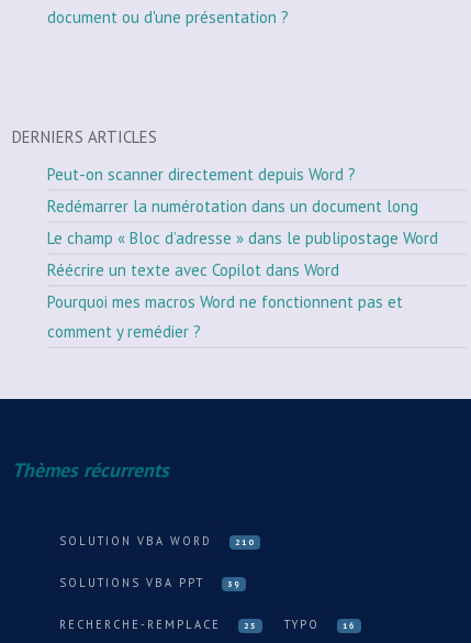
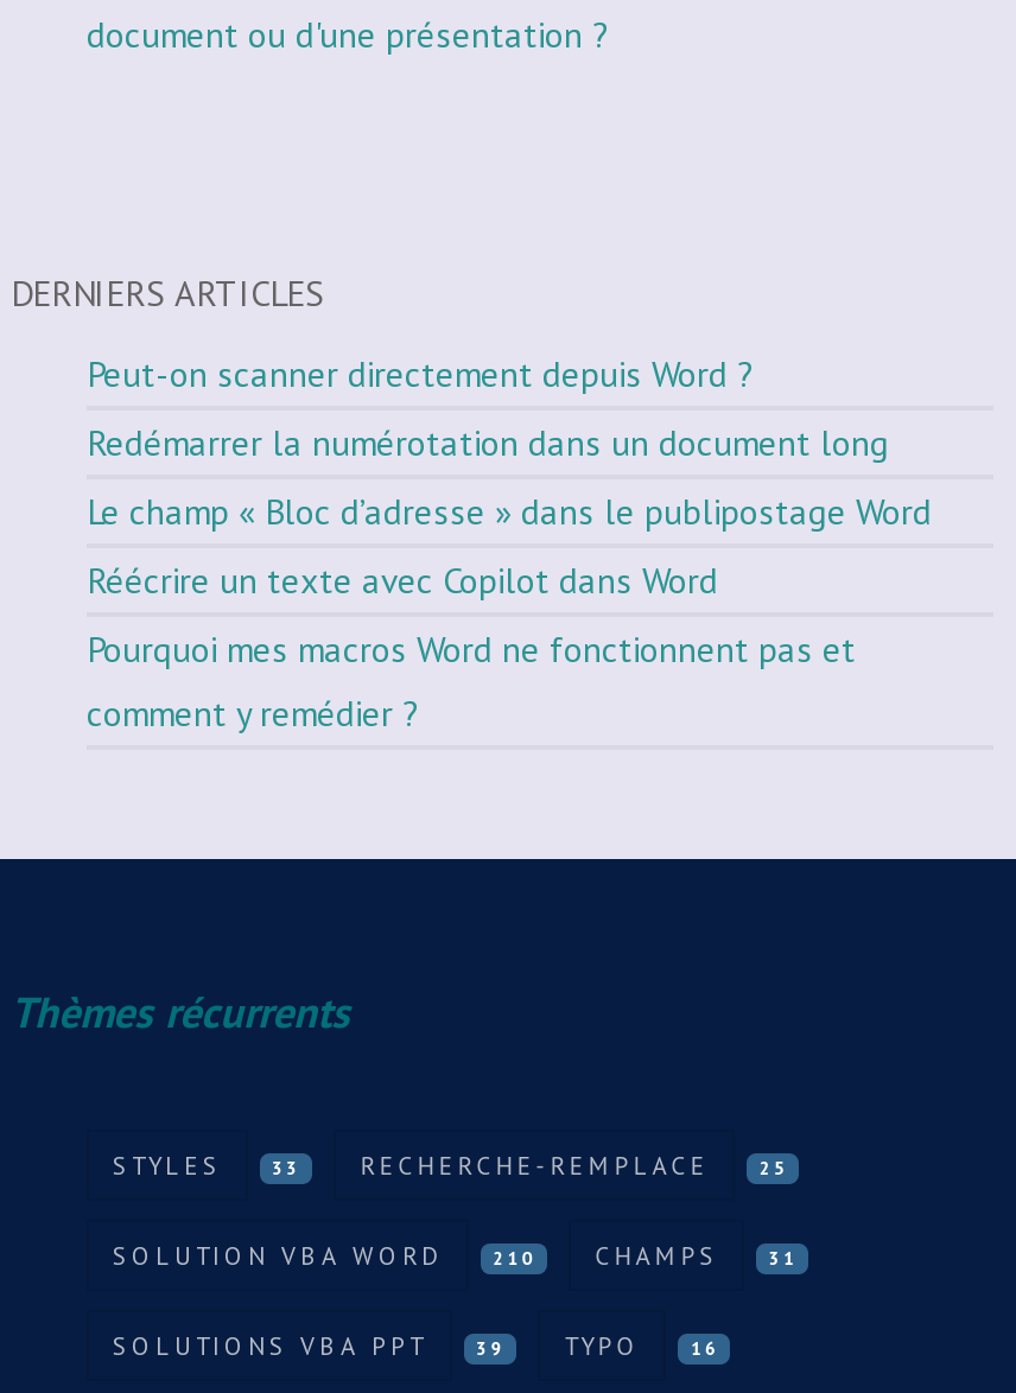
+ STYLES
+ 33

moved down: SOLUTION VBA WORD | 210 | SOLUTIONS VBA PPT | 39

+ CHAMPS
+ 31

moved up: RECHERCHE-REMPLACE | 25
